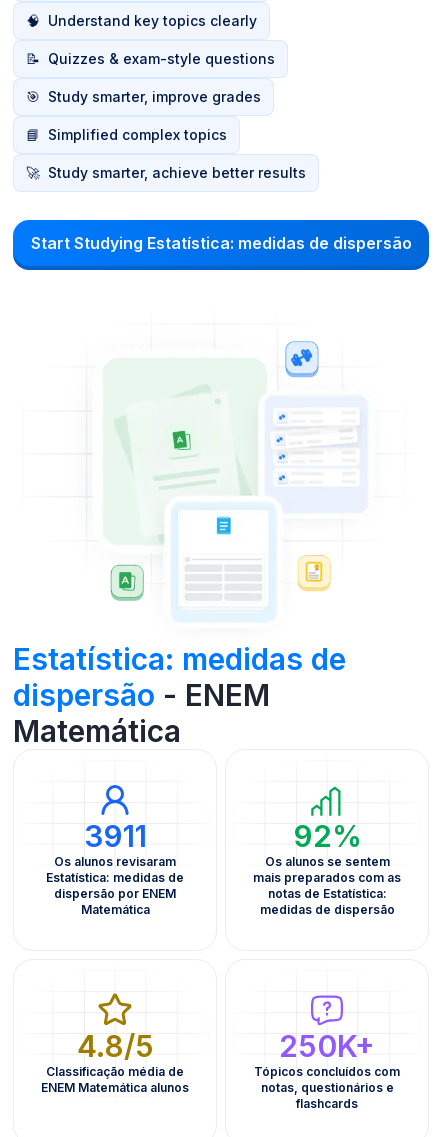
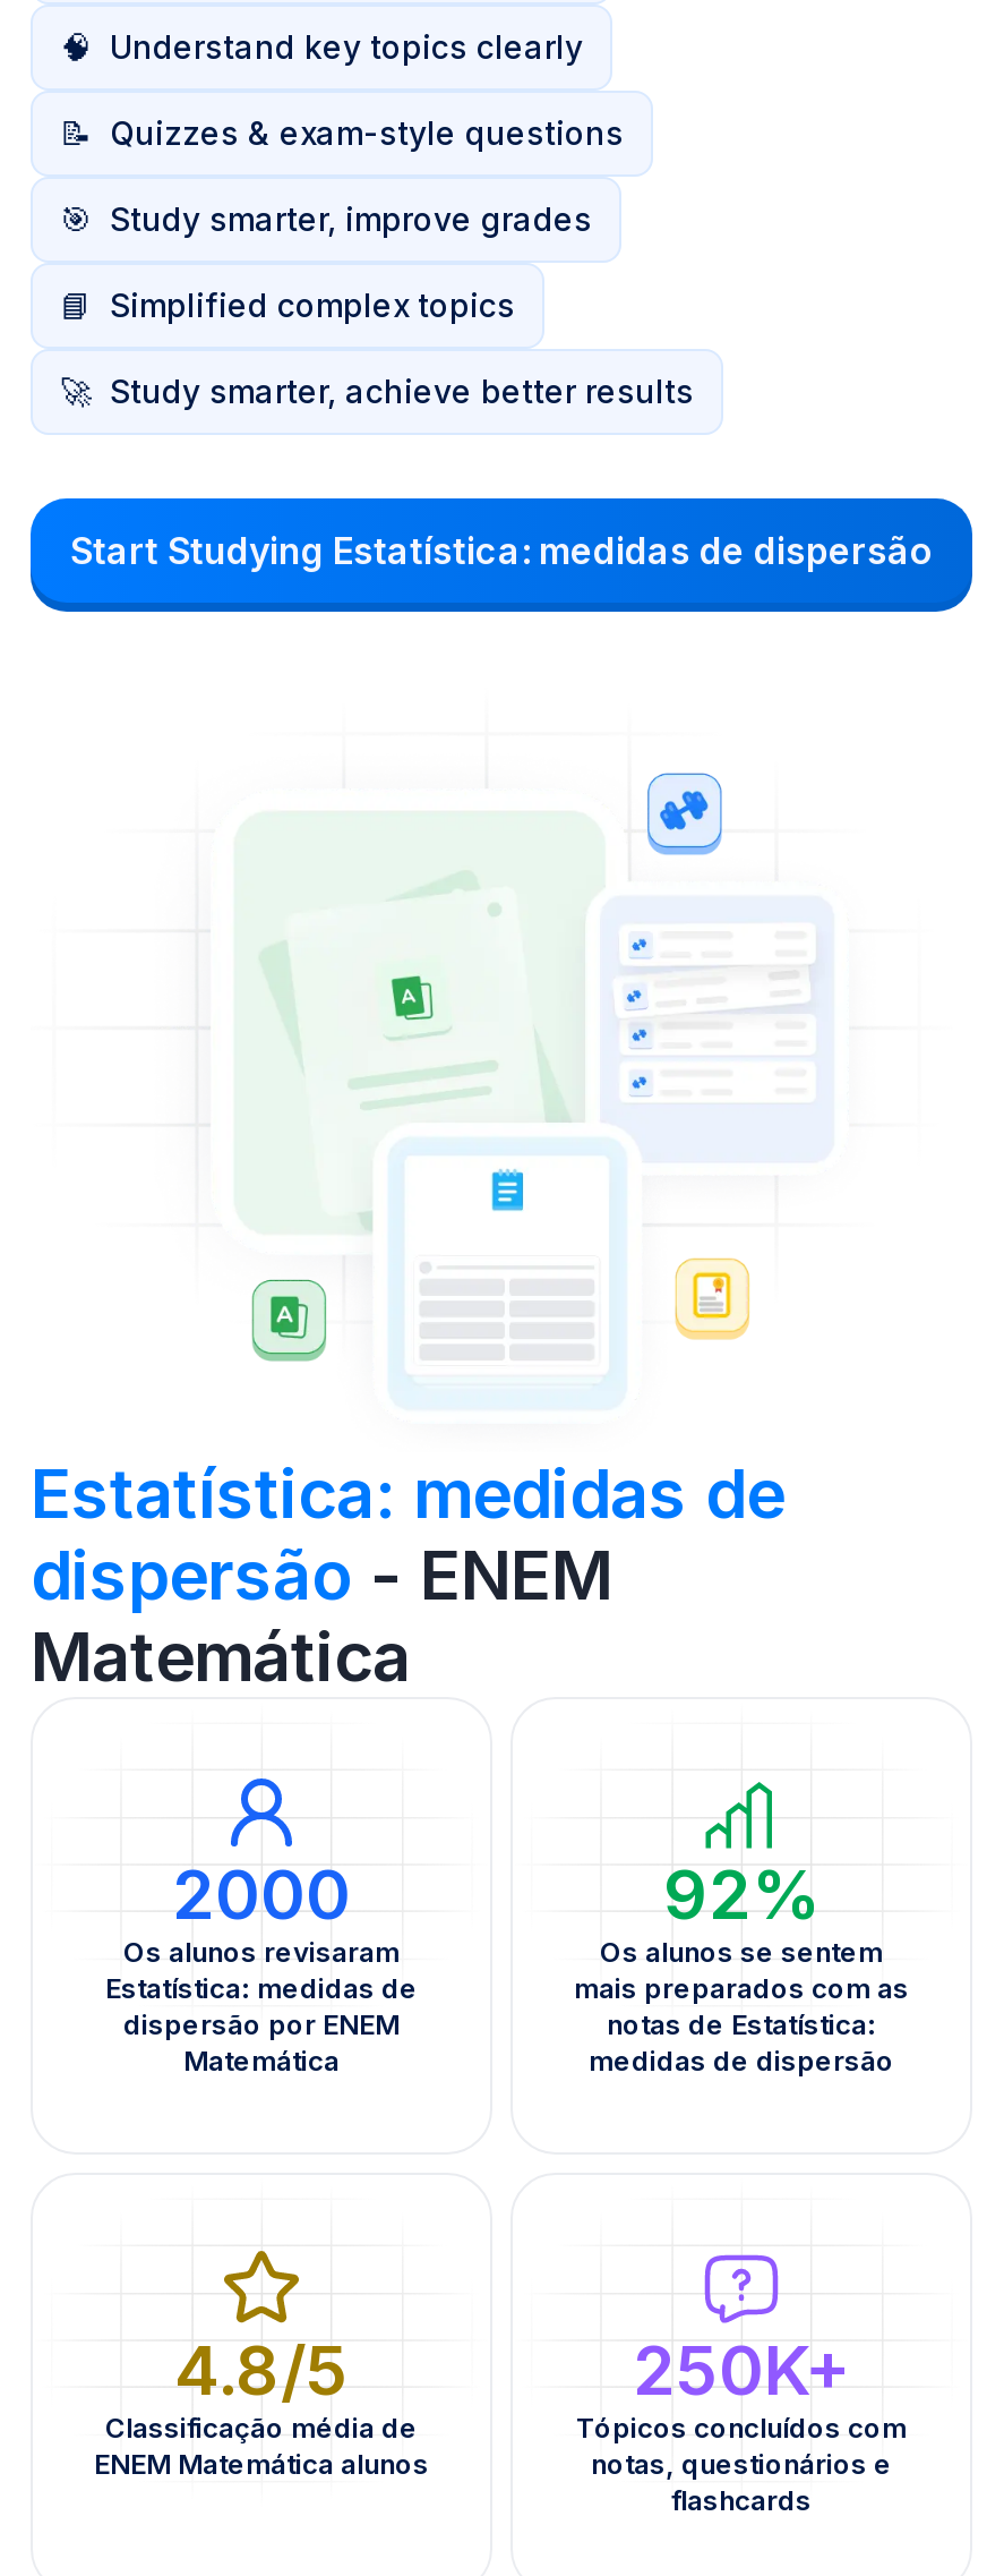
- 3911
+ 2000
